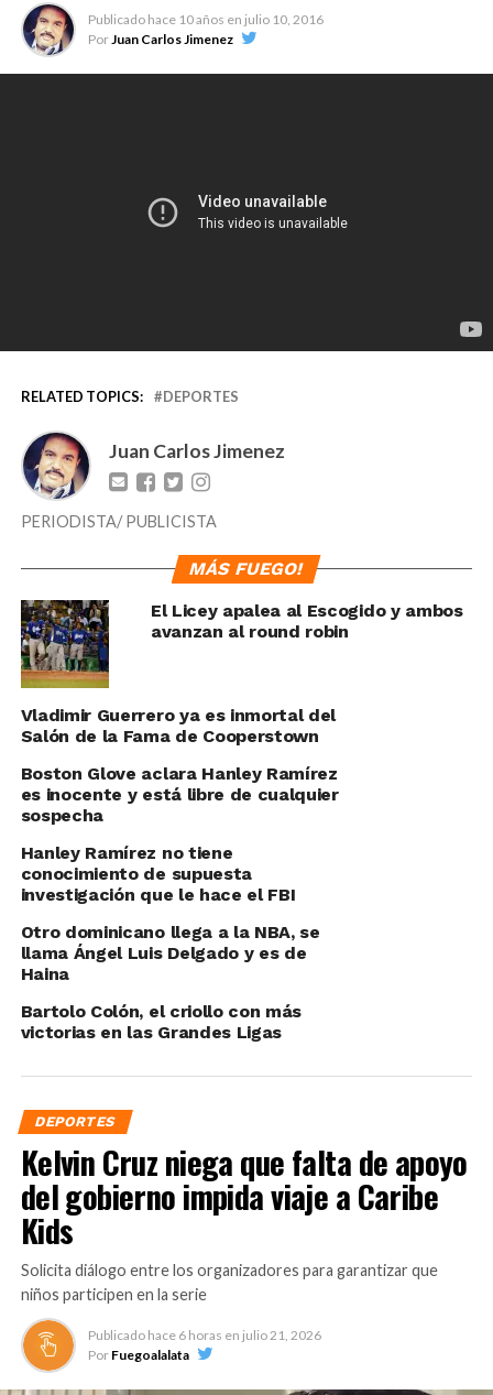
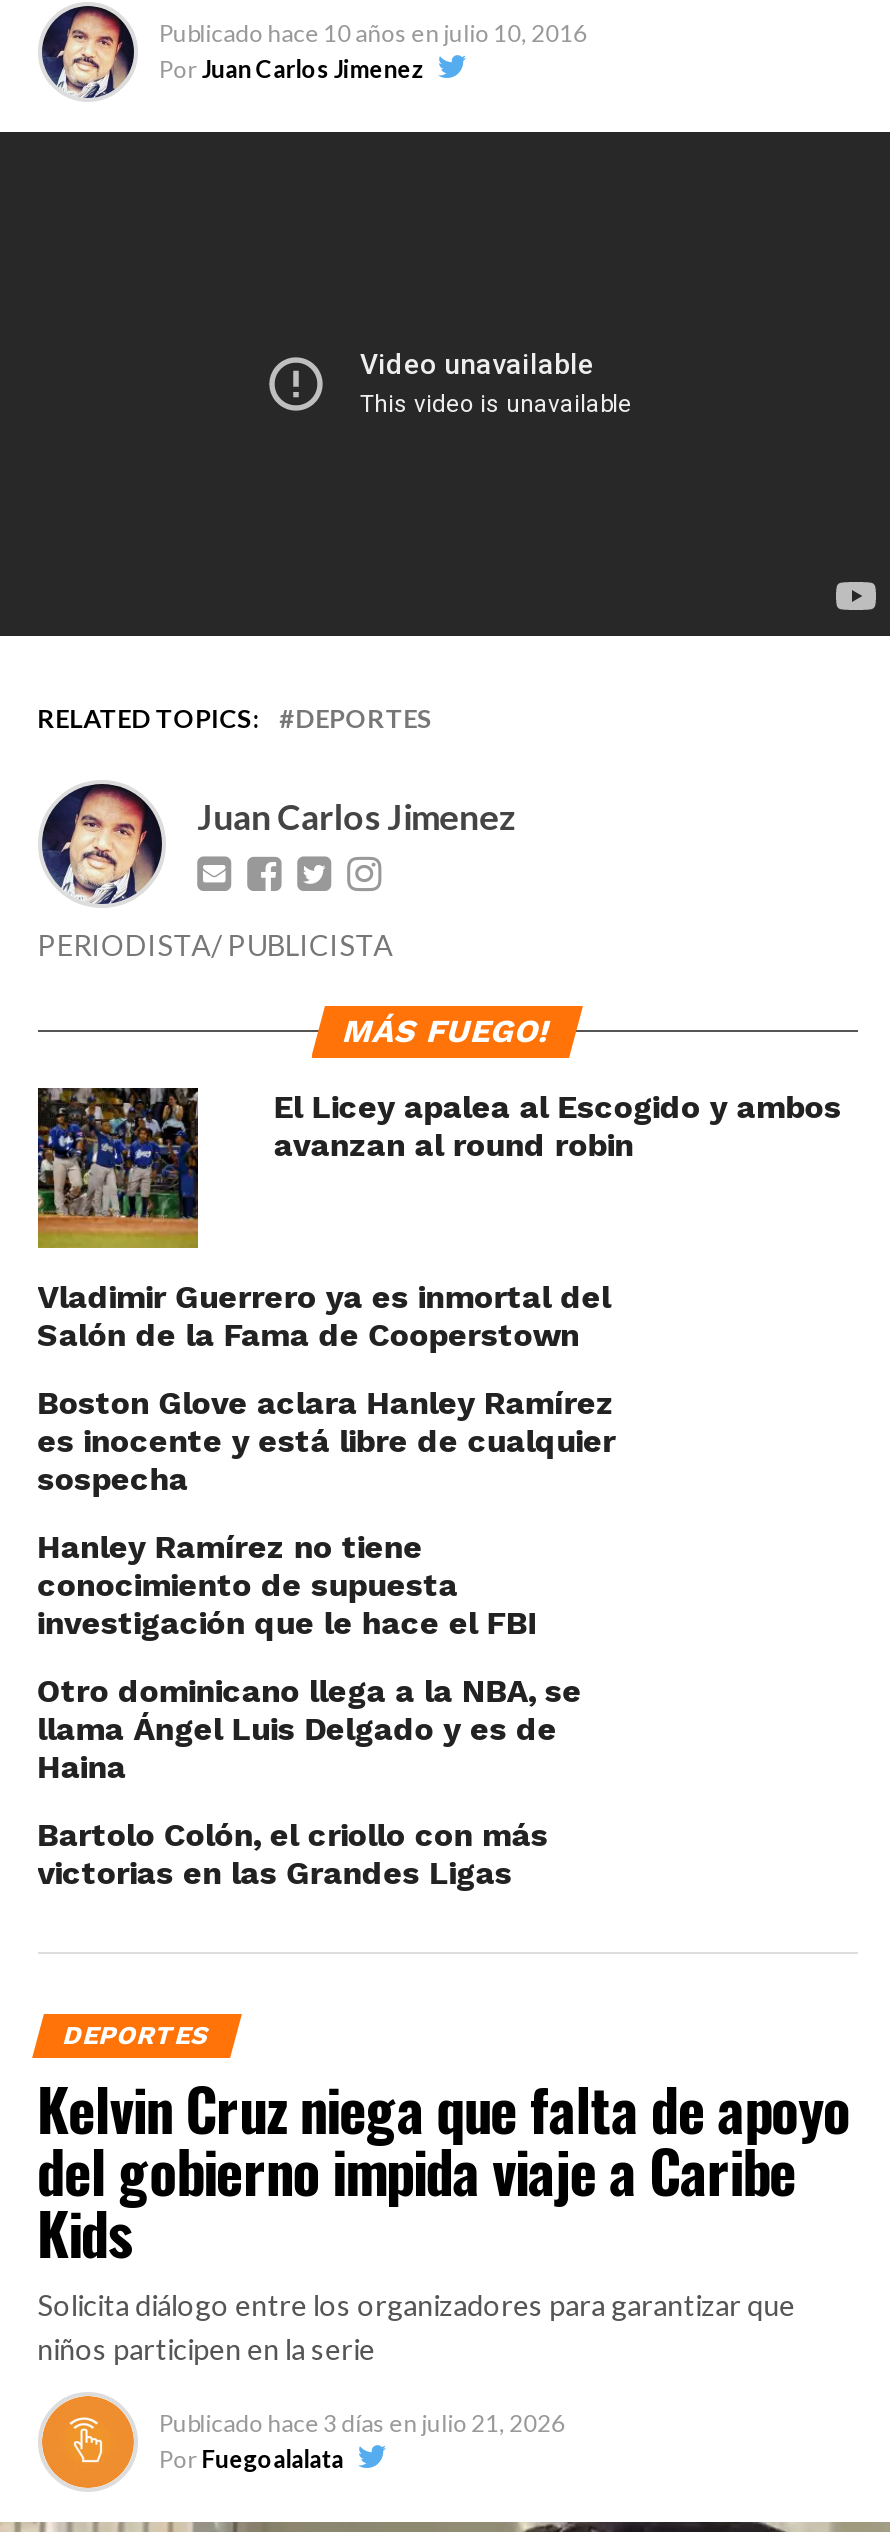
- Publicado hace 6 horas en julio 21, 2026
+ Publicado hace 3 días en julio 21, 2026
